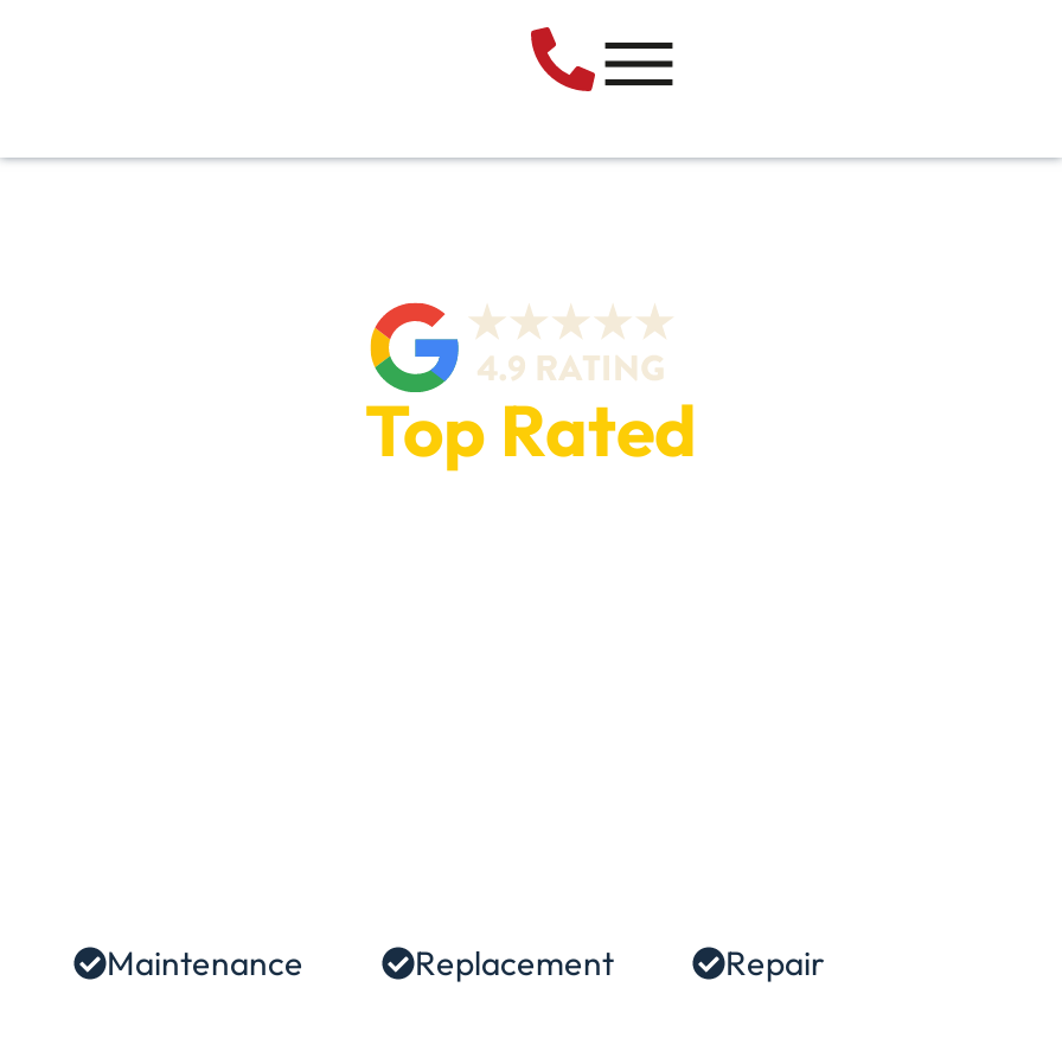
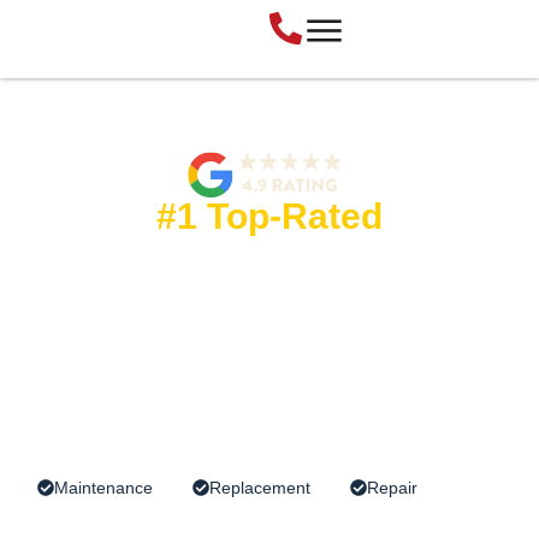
- Top Rated
+ #1 Top-Rated
